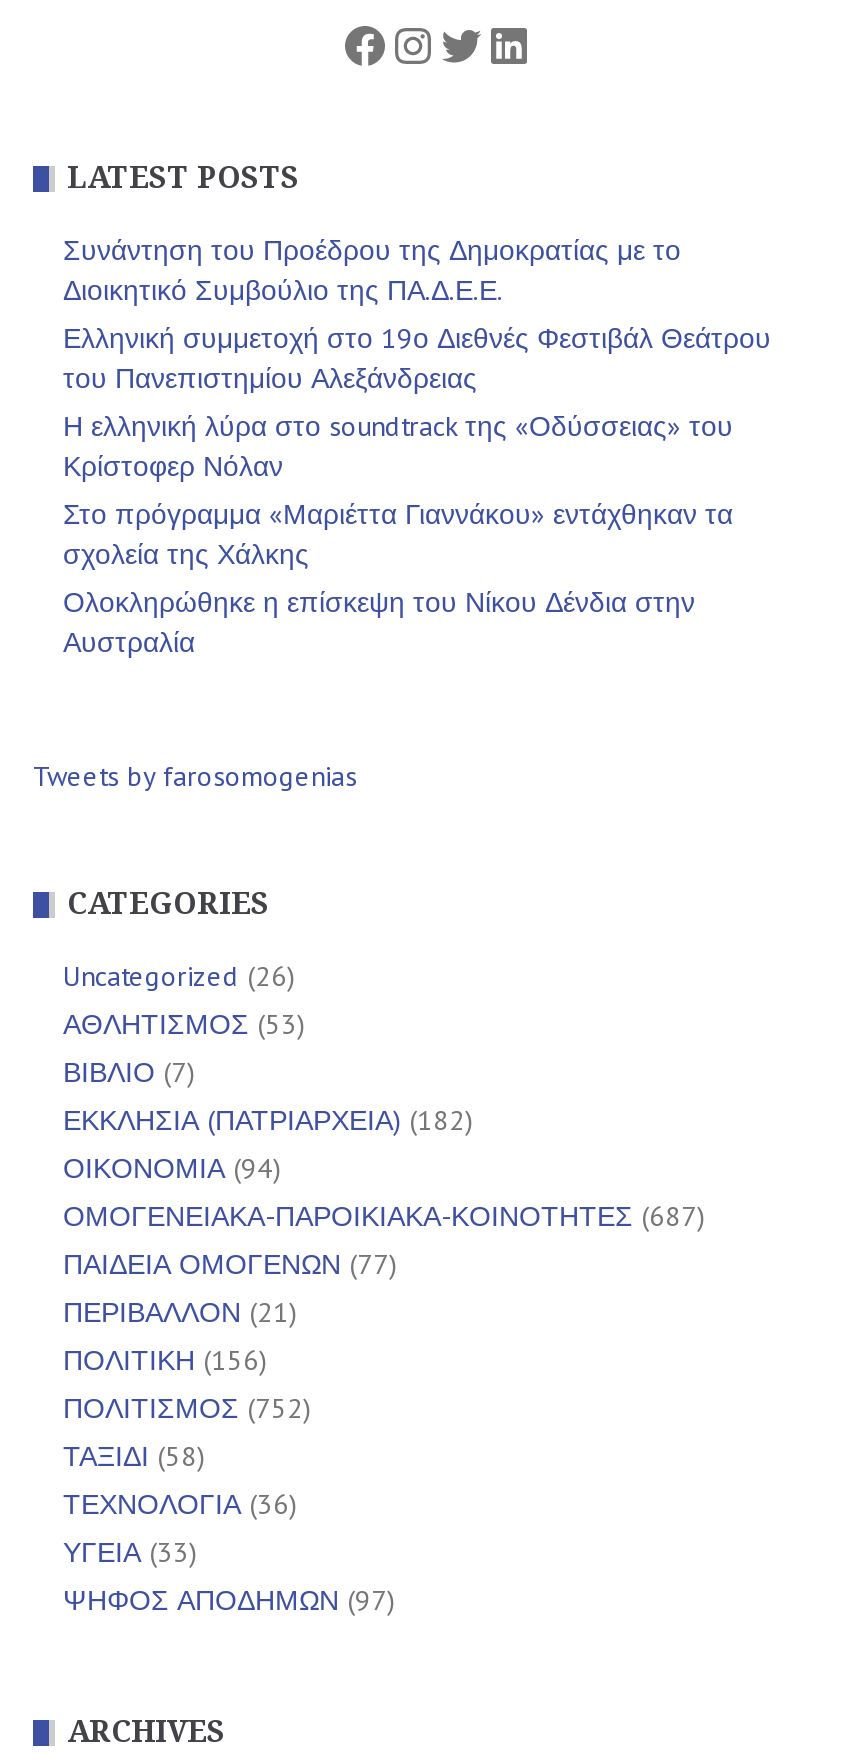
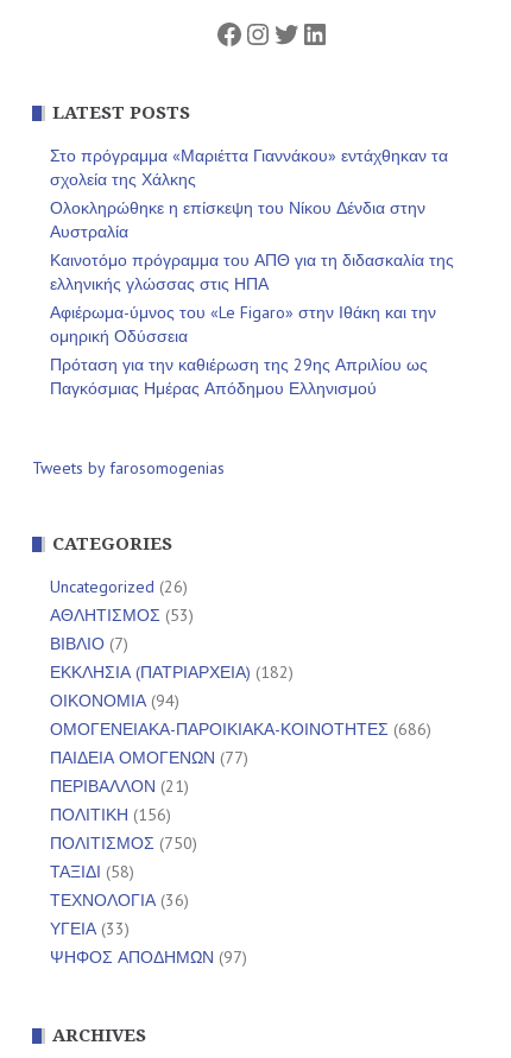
- Συνάντηση του Προέδρου της Δημοκρατίας με το
- Διοικητικό Συμβούλιο της ΠΑ.Δ.Ε.Ε.
- Ελληνική συμμετοχή στο 19ο Διεθνές Φεστιβάλ Θεάτρου
- του Πανεπιστημίου Αλεξάνδρειας
- Η ελληνική λύρα στο soundtrack της «Οδύσσειας» του
- Κρίστοφερ Νόλαν

moved up: Στο πρόγραμμα «Μαριέττα Γιαννάκου» εντάχθηκαν τα | σχολεία της Χάλκης | Ολοκληρώθηκε η επίσκεψη του Νίκου Δένδια στην | Αυστραλία

+ Καινοτόμο πρόγραμμα του ΑΠΘ για τη διδασκαλία της
+ ελληνικής γλώσσας στις ΗΠΑ
+ Αφιέρωμα-ύμνος του «Le Figaro» στην Ιθάκη και την
+ ομηρική Οδύσσεια
+ Πρόταση για την καθιέρωση της 29ης Απριλίου ως
+ Παγκόσμιας Ημέρας Απόδημου Ελληνισμού

- ΟΜΟΓΕΝΕΙΑΚΑ-ΠΑΡΟΙΚΙΑΚΑ-ΚΟΙΝΟΤΗΤΕΣ (687)
+ ΟΜΟΓΕΝΕΙΑΚΑ-ΠΑΡΟΙΚΙΑΚΑ-ΚΟΙΝΟΤΗΤΕΣ (686)

- ΠΟΛΙΤΙΣΜΟΣ (752)
+ ΠΟΛΙΤΙΣΜΟΣ (750)
